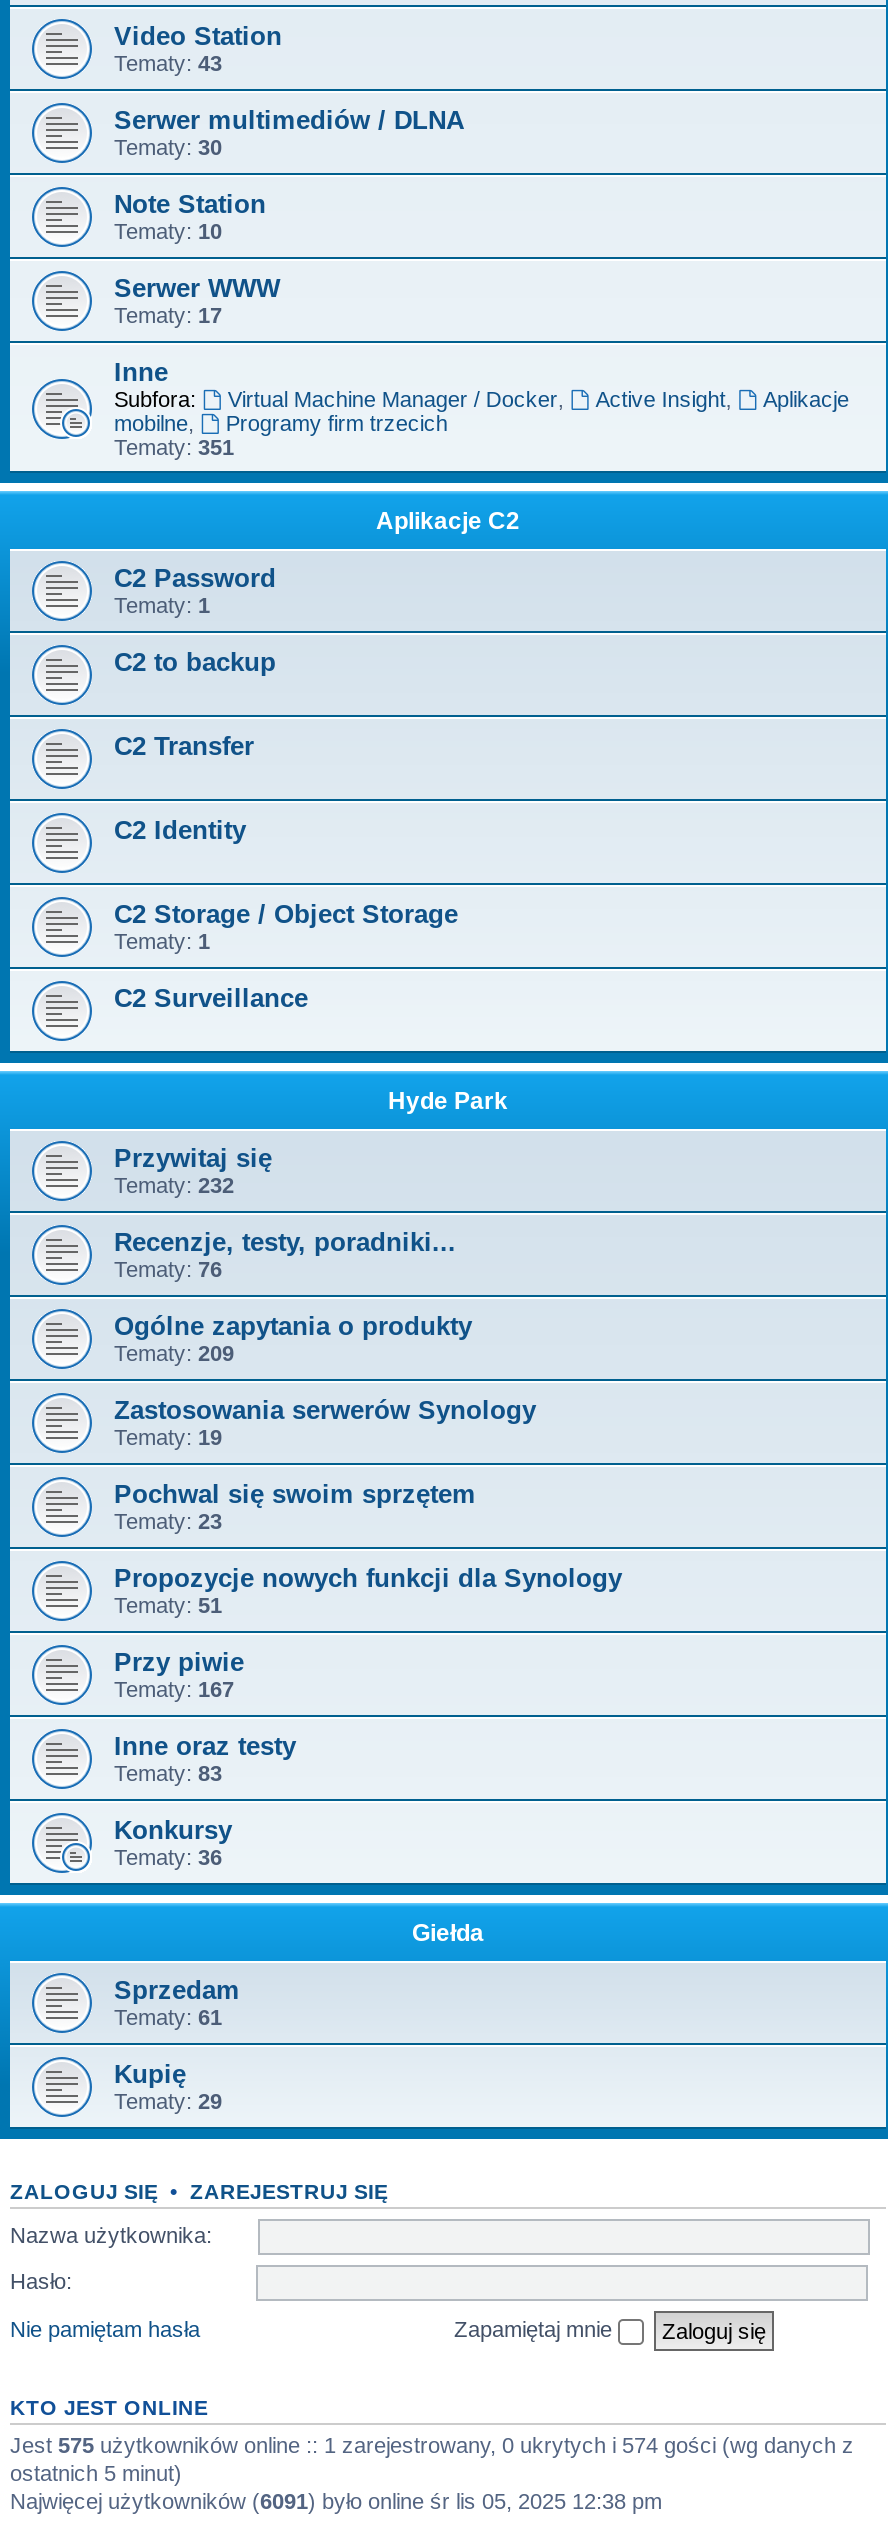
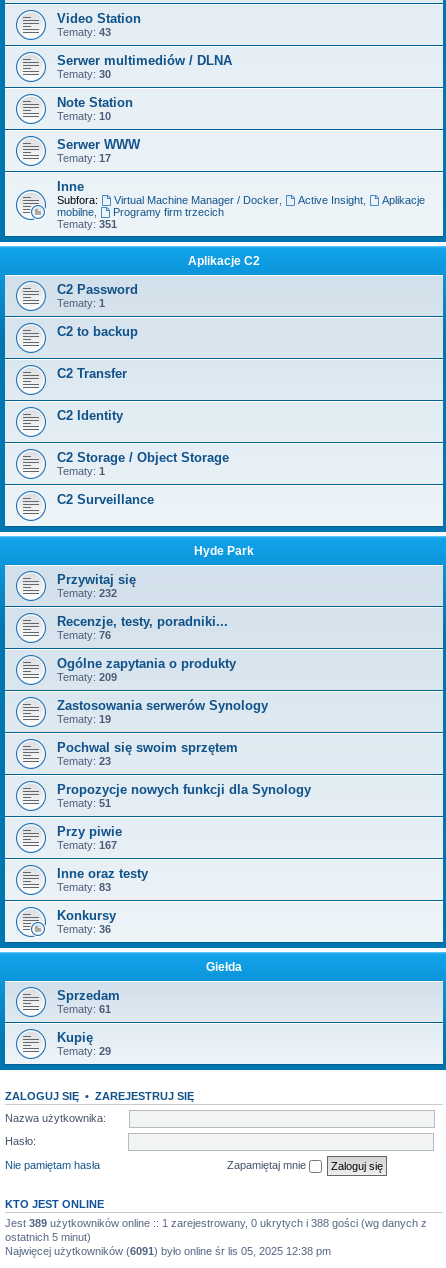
- Jest 575 użytkowników online :: 1 zarejestrowany, 0 ukrytych i 574 gości (wg danych z
+ Jest 389 użytkowników online :: 1 zarejestrowany, 0 ukrytych i 388 gości (wg danych z
